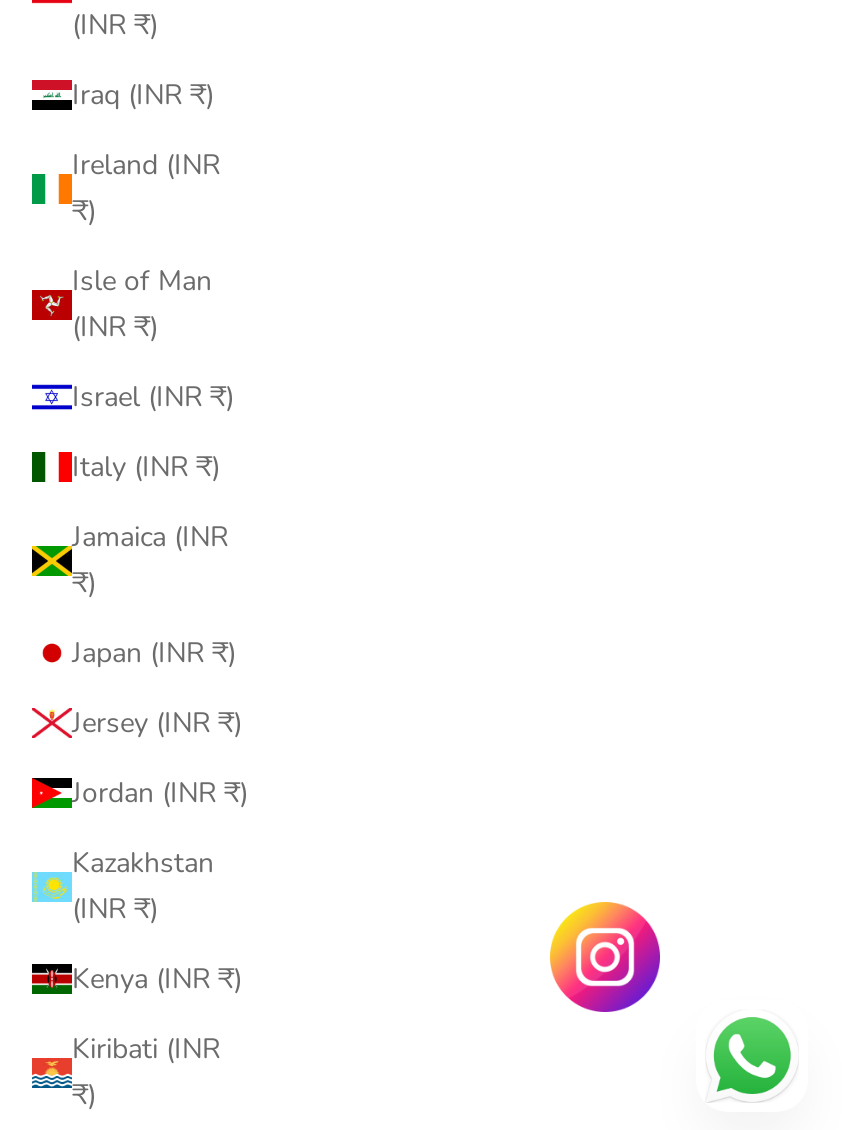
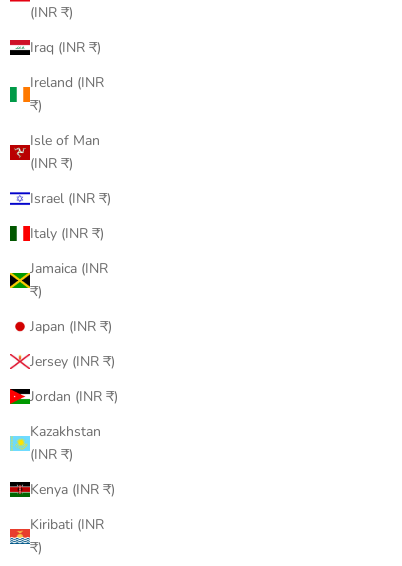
- [image]

- [image]
